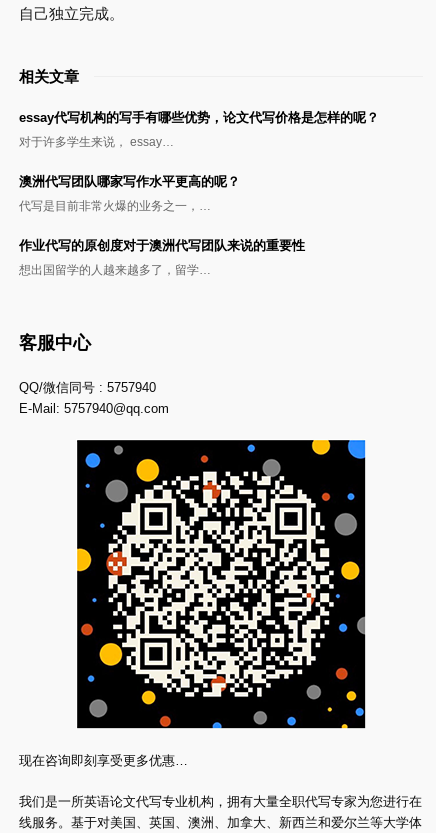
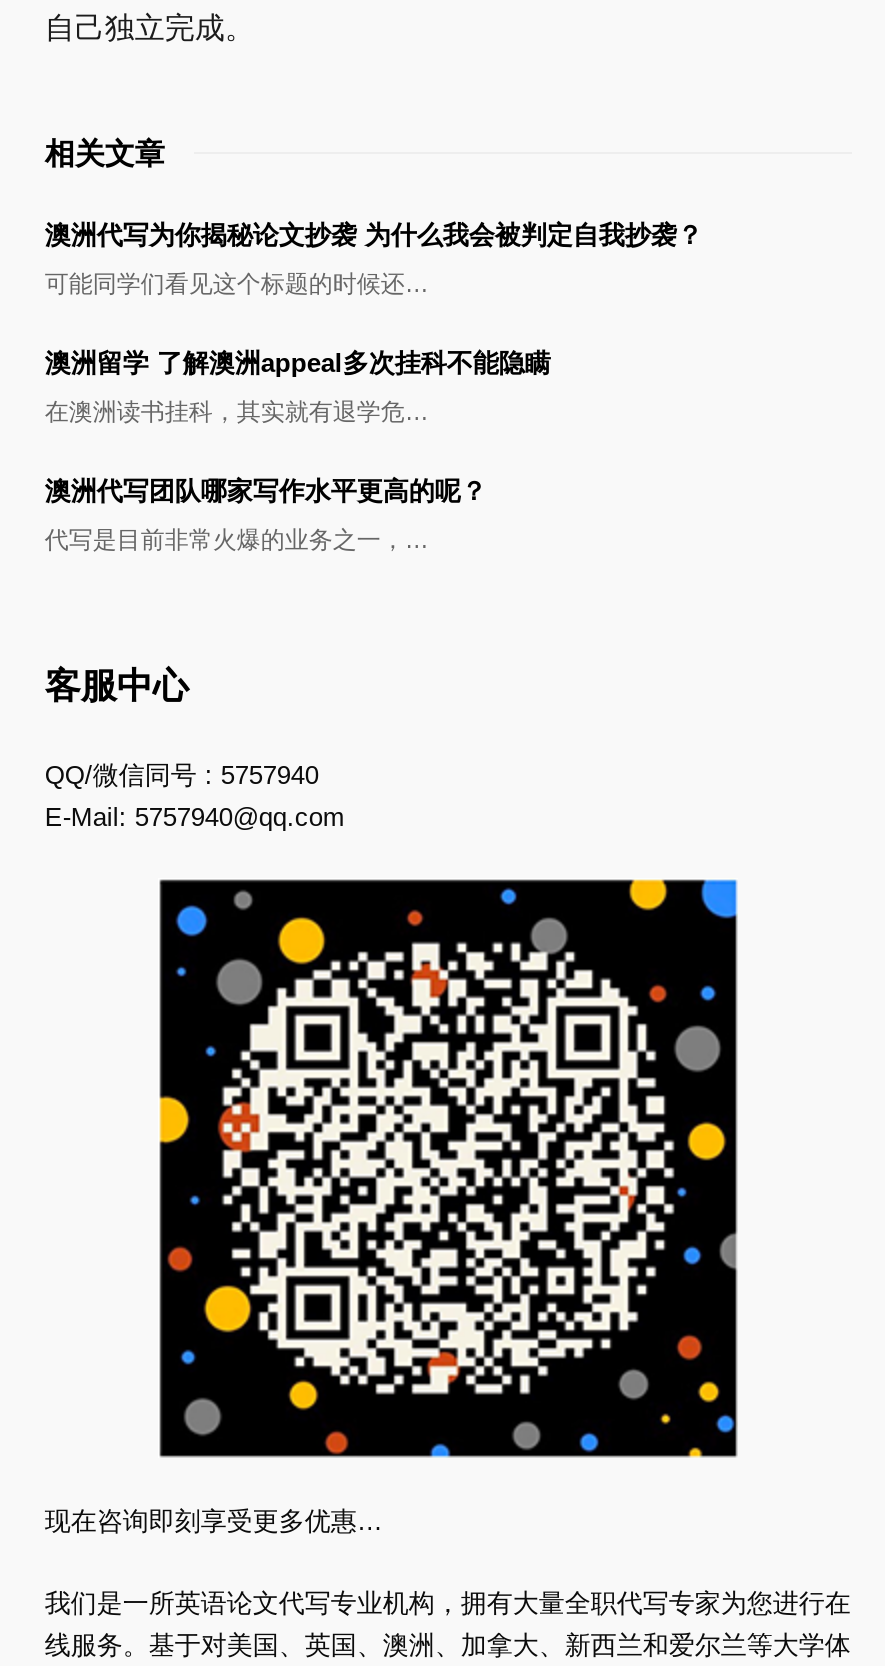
- essay代写机构的写手有哪些优势，论文代写价格是怎样的呢？
- 对于许多学生来说， essay…
+ 澳洲代写为你揭秘论文抄袭 为什么我会被判定自我抄袭？
+ 可能同学们看见这个标题的时候还…
+ 澳洲留学 了解澳洲appeal多次挂科不能隐瞒
+ 在澳洲读书挂科，其实就有退学危…

moved down: 澳洲代写团队哪家写作水平更高的呢？ | 代写是目前非常火爆的业务之一，…

- 作业代写的原创度对于澳洲代写团队来说的重要性
- 想出国留学的人越来越多了，留学…
